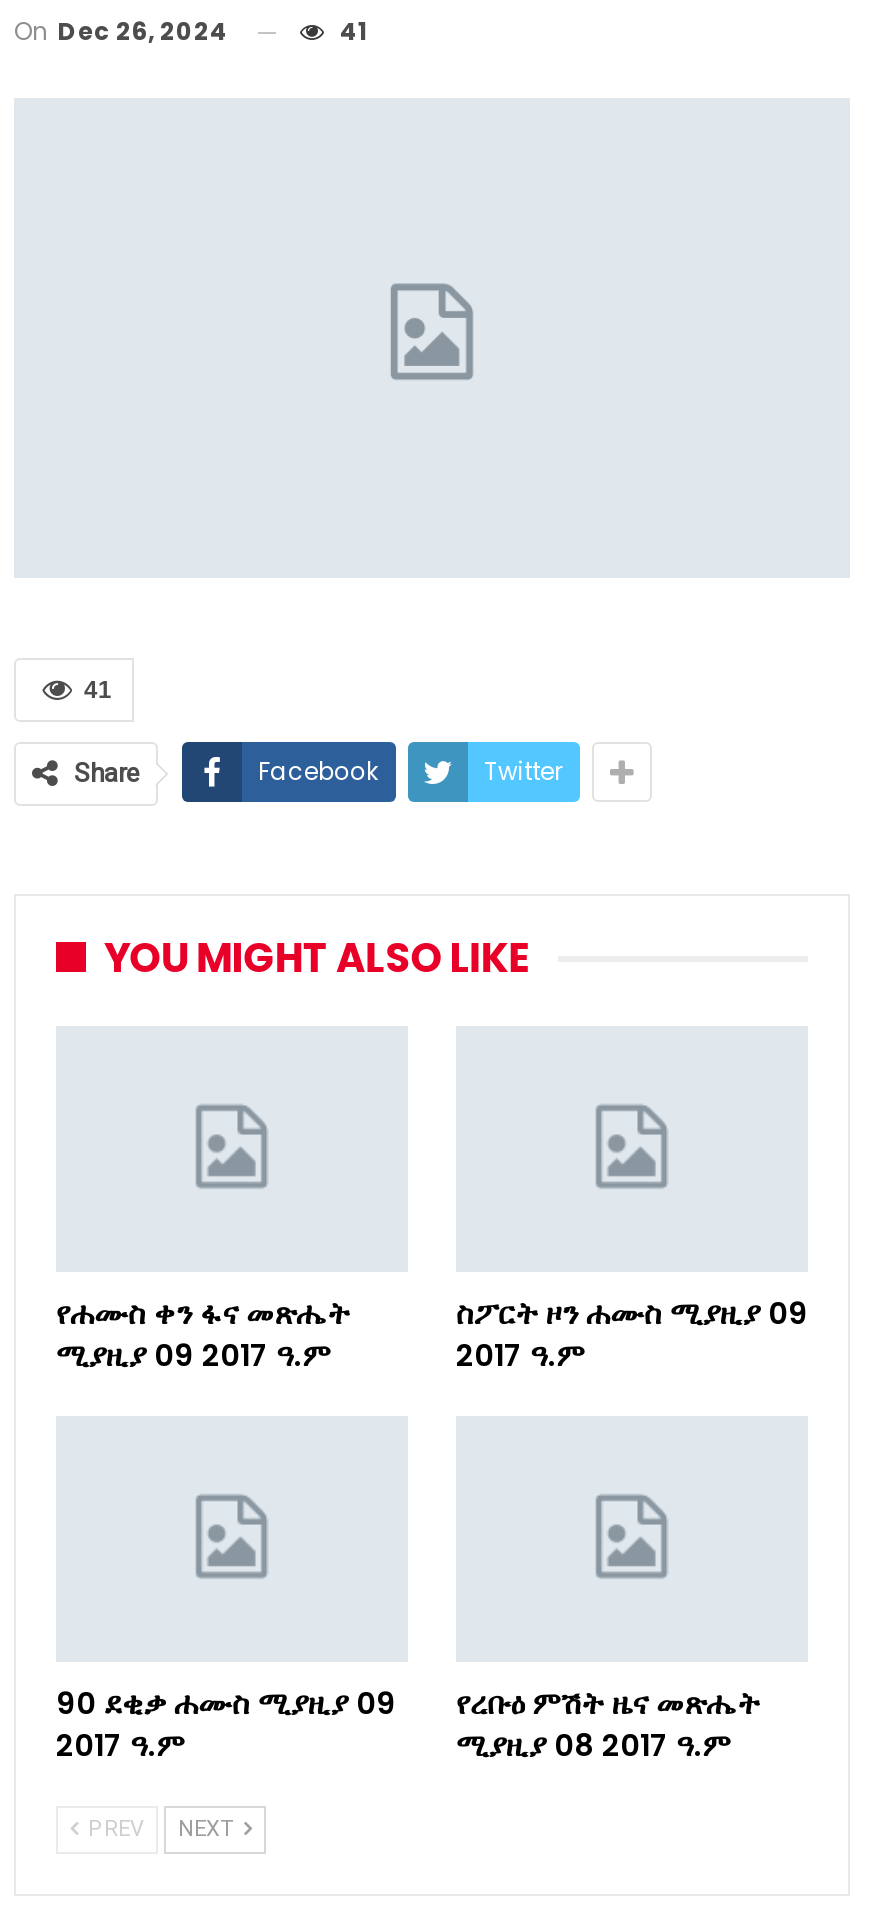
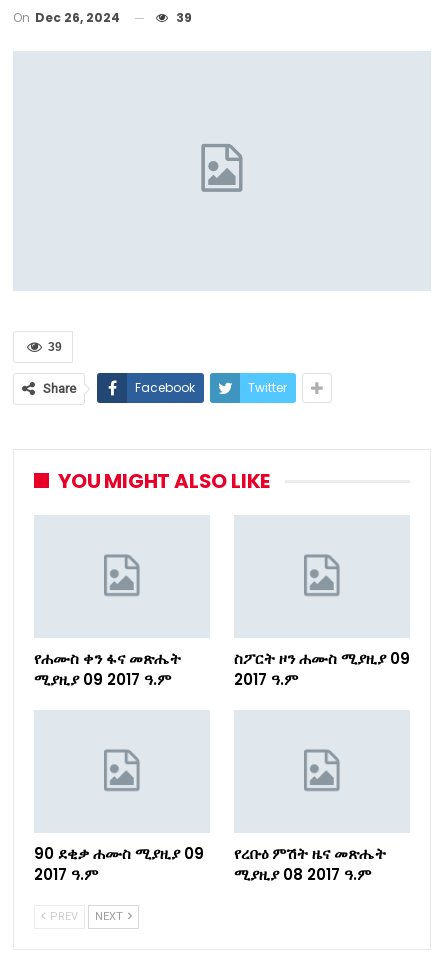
- 41
+ 39

- 41
+ 39
